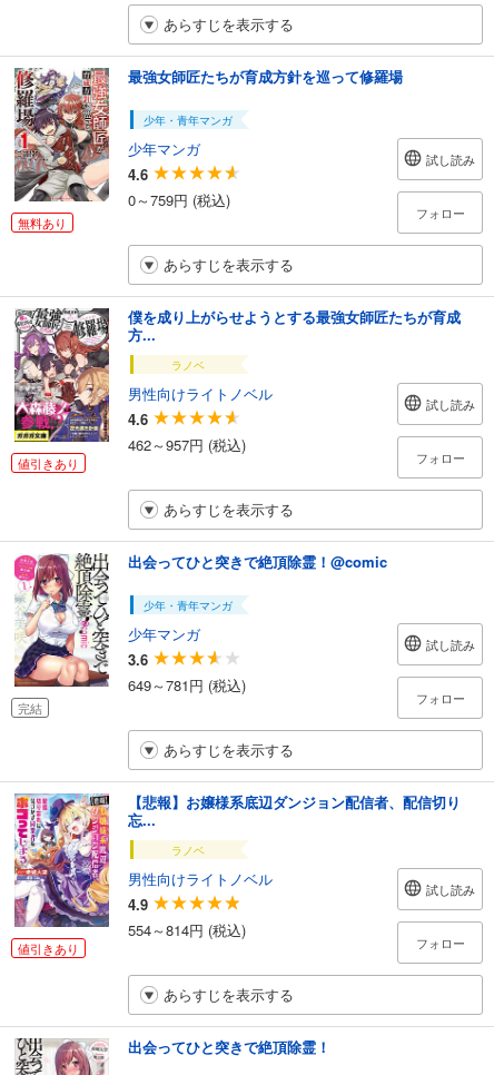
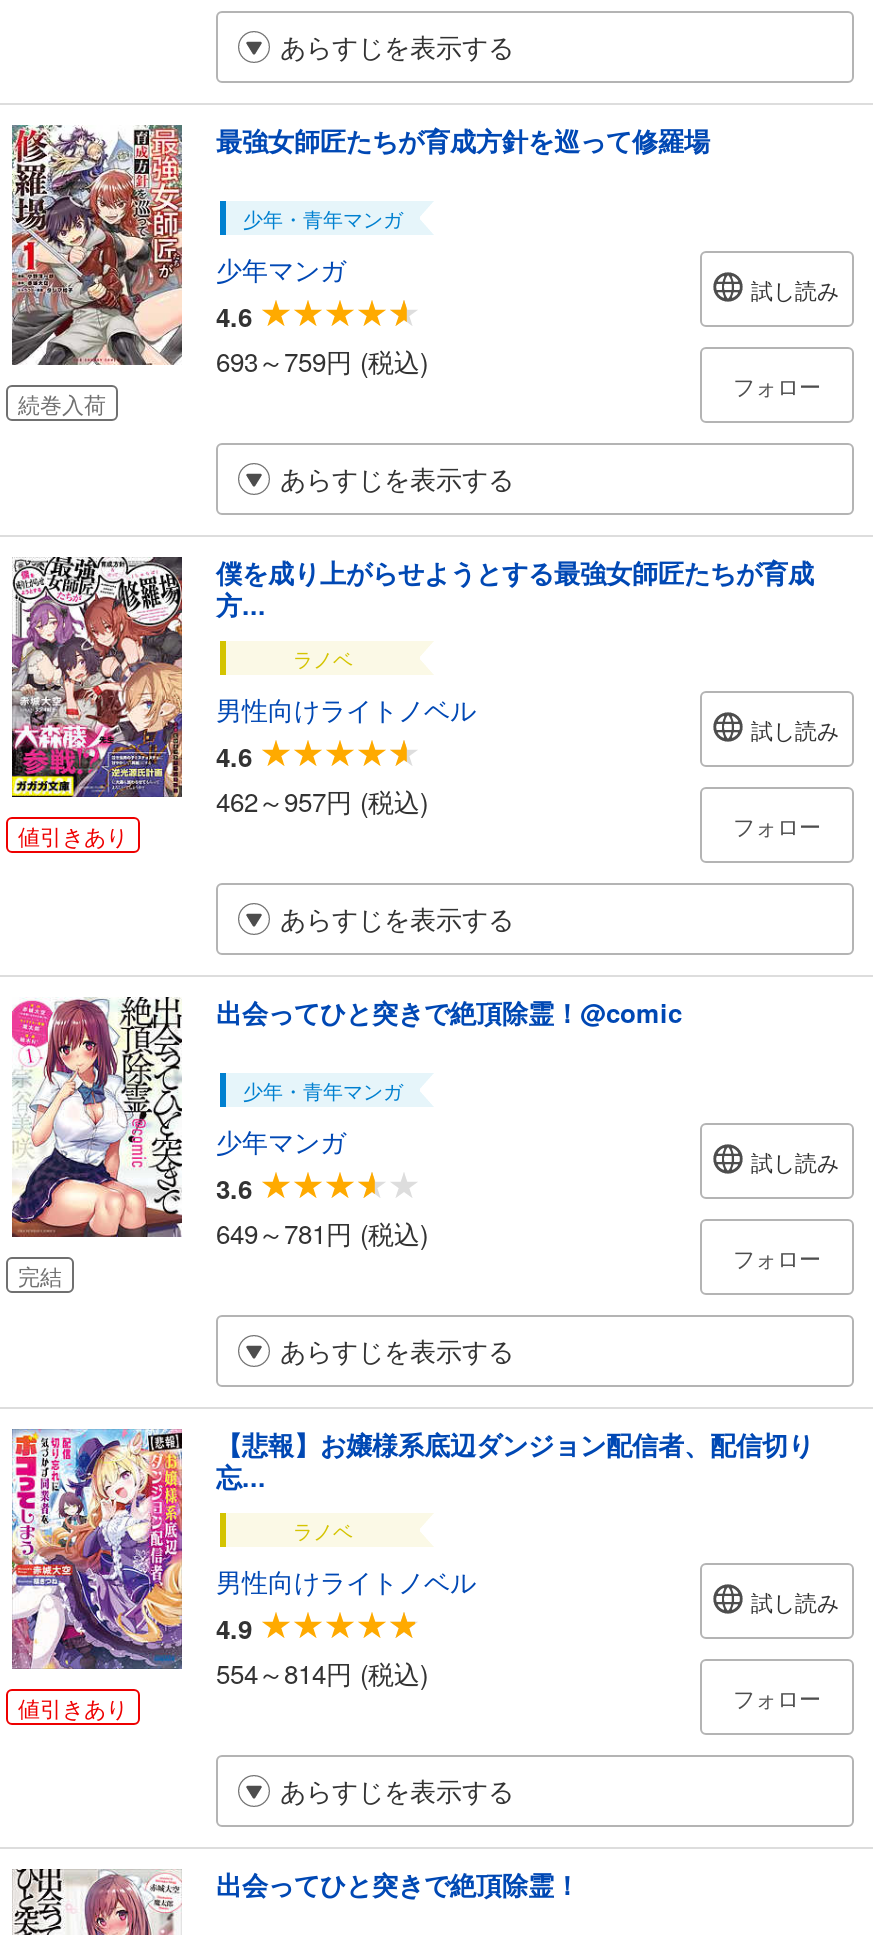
- 0～759円 (税込)
+ 693～759円 (税込)

- 無料あり
+ 続巻入荷
